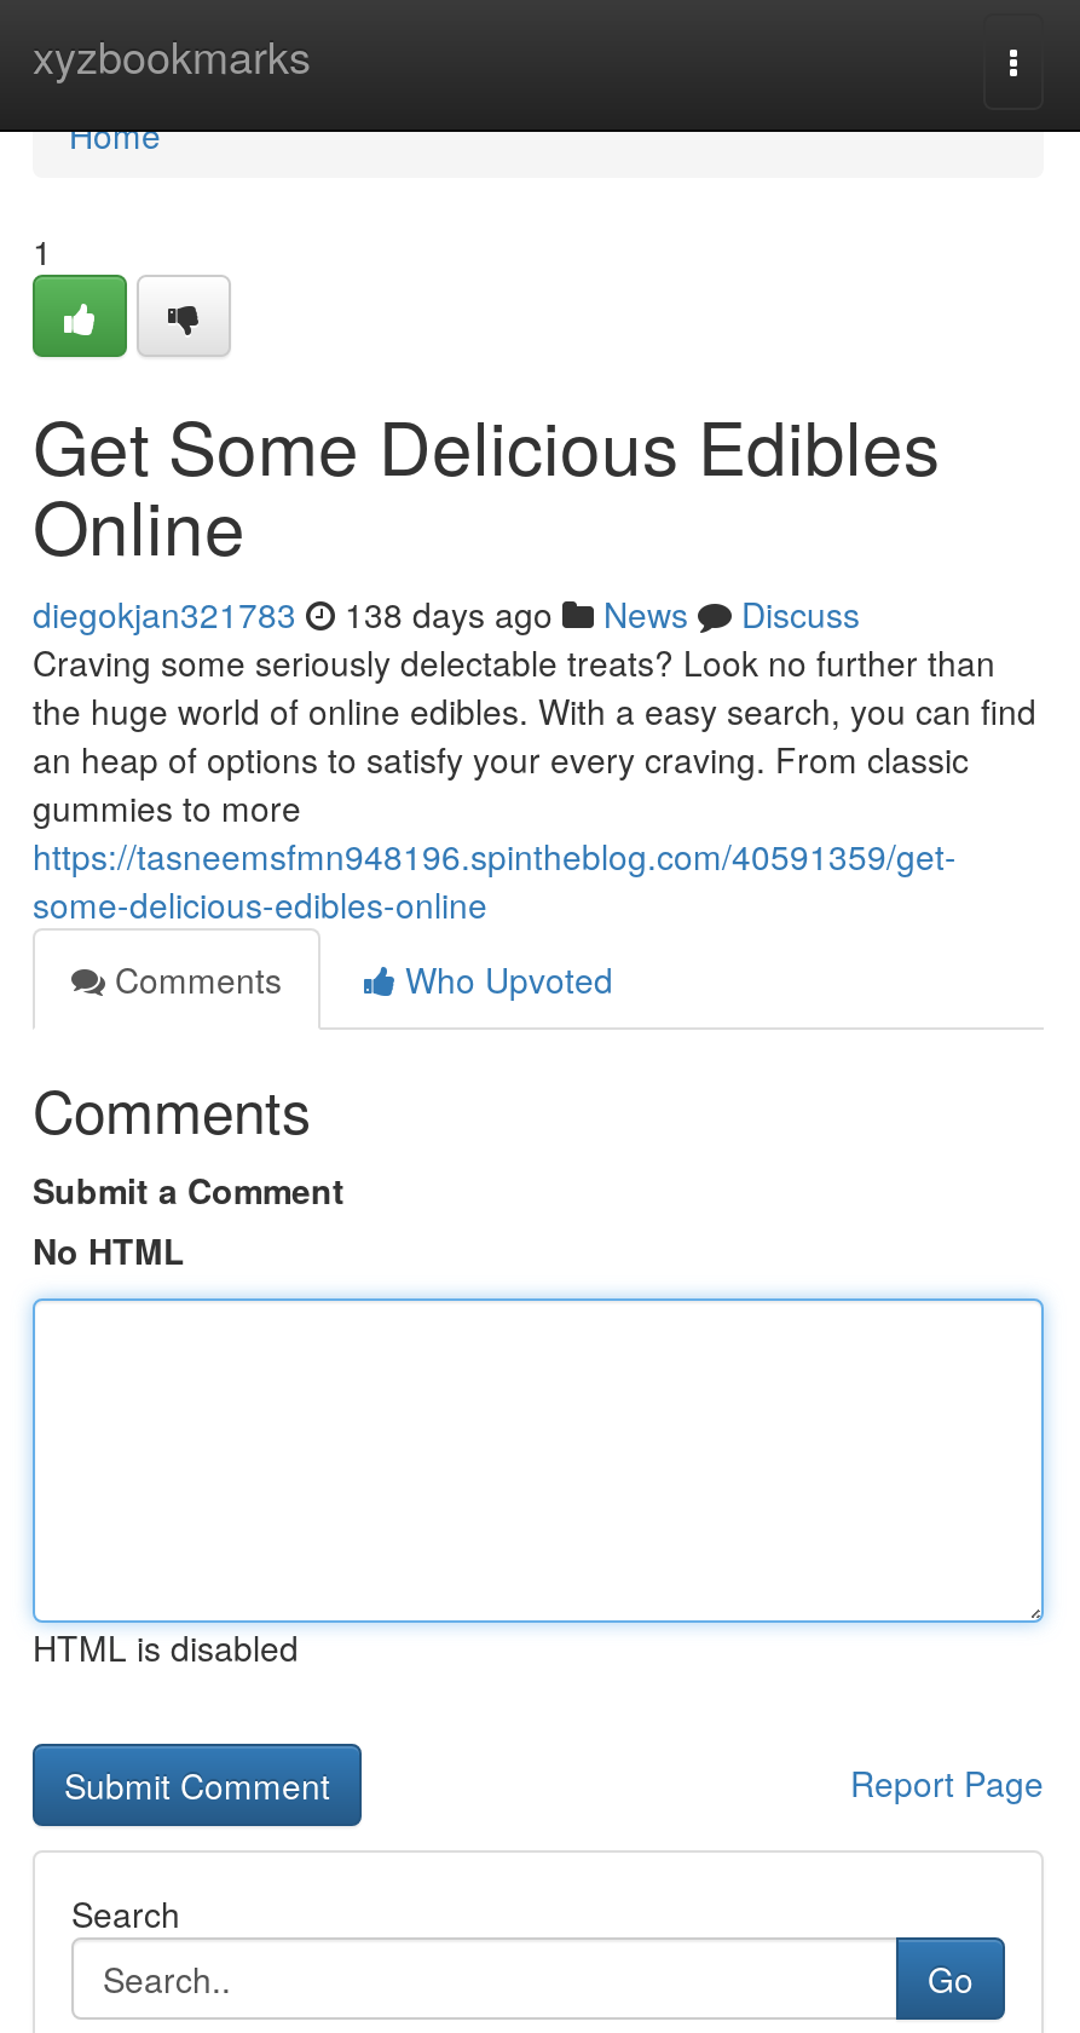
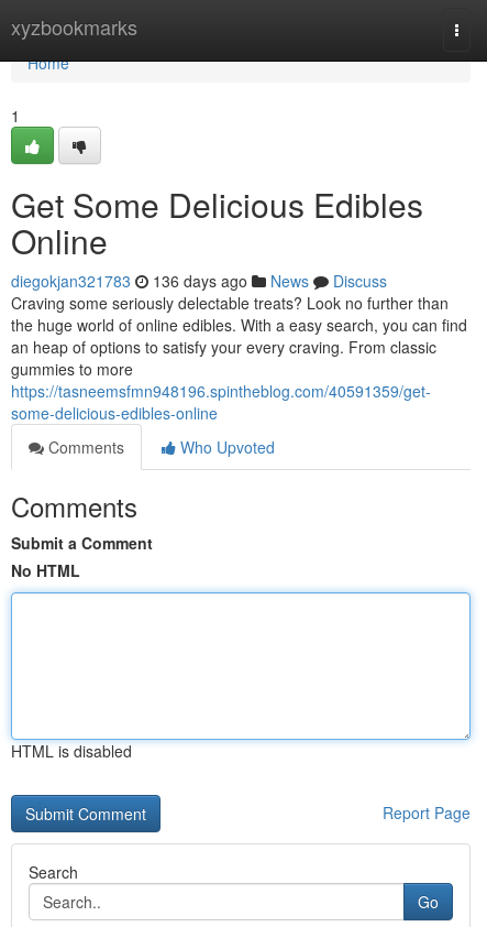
- diegokjan321783 138 days ago News Discuss
+ diegokjan321783 136 days ago News Discuss
